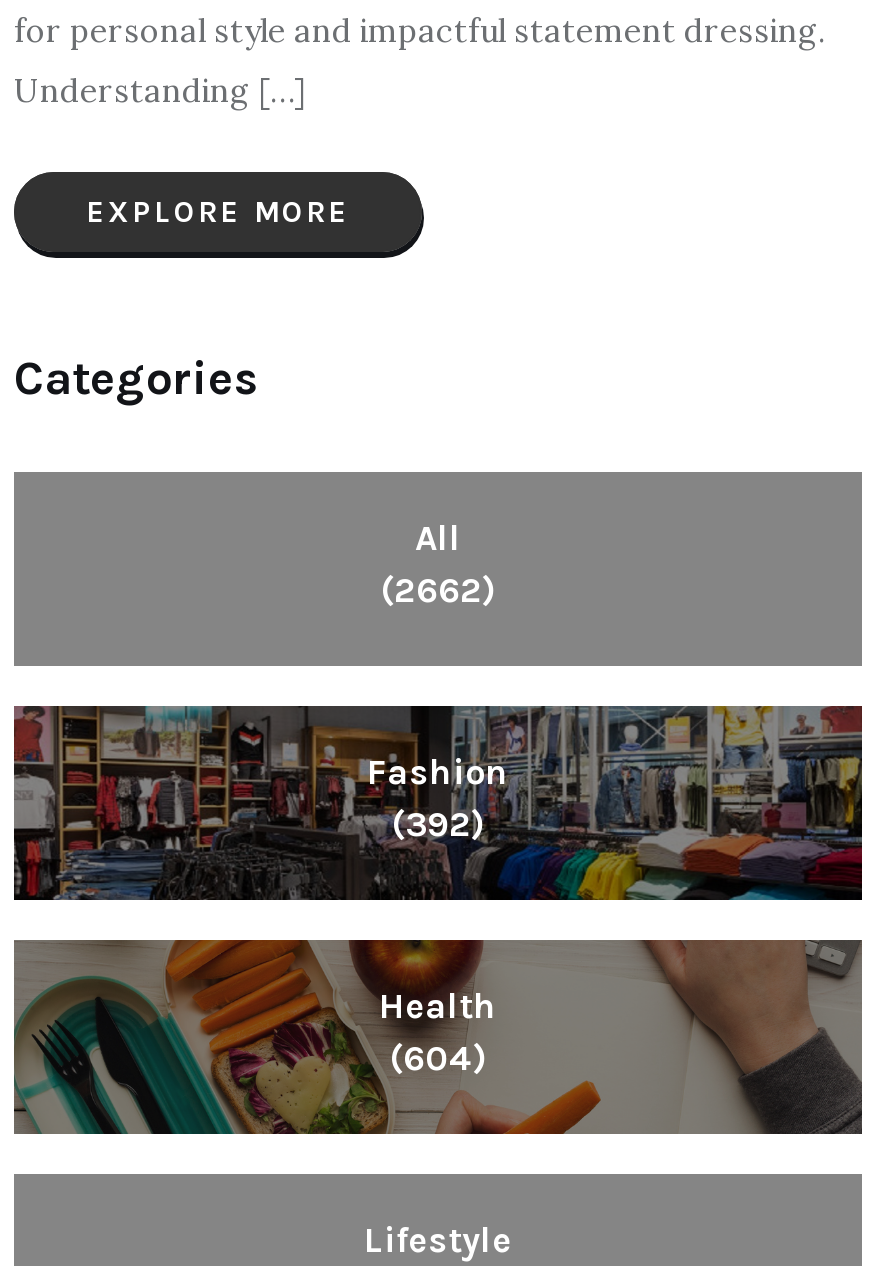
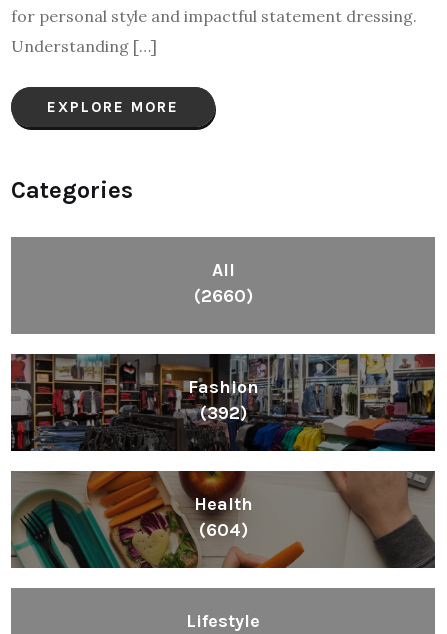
- (2662)
+ (2660)
